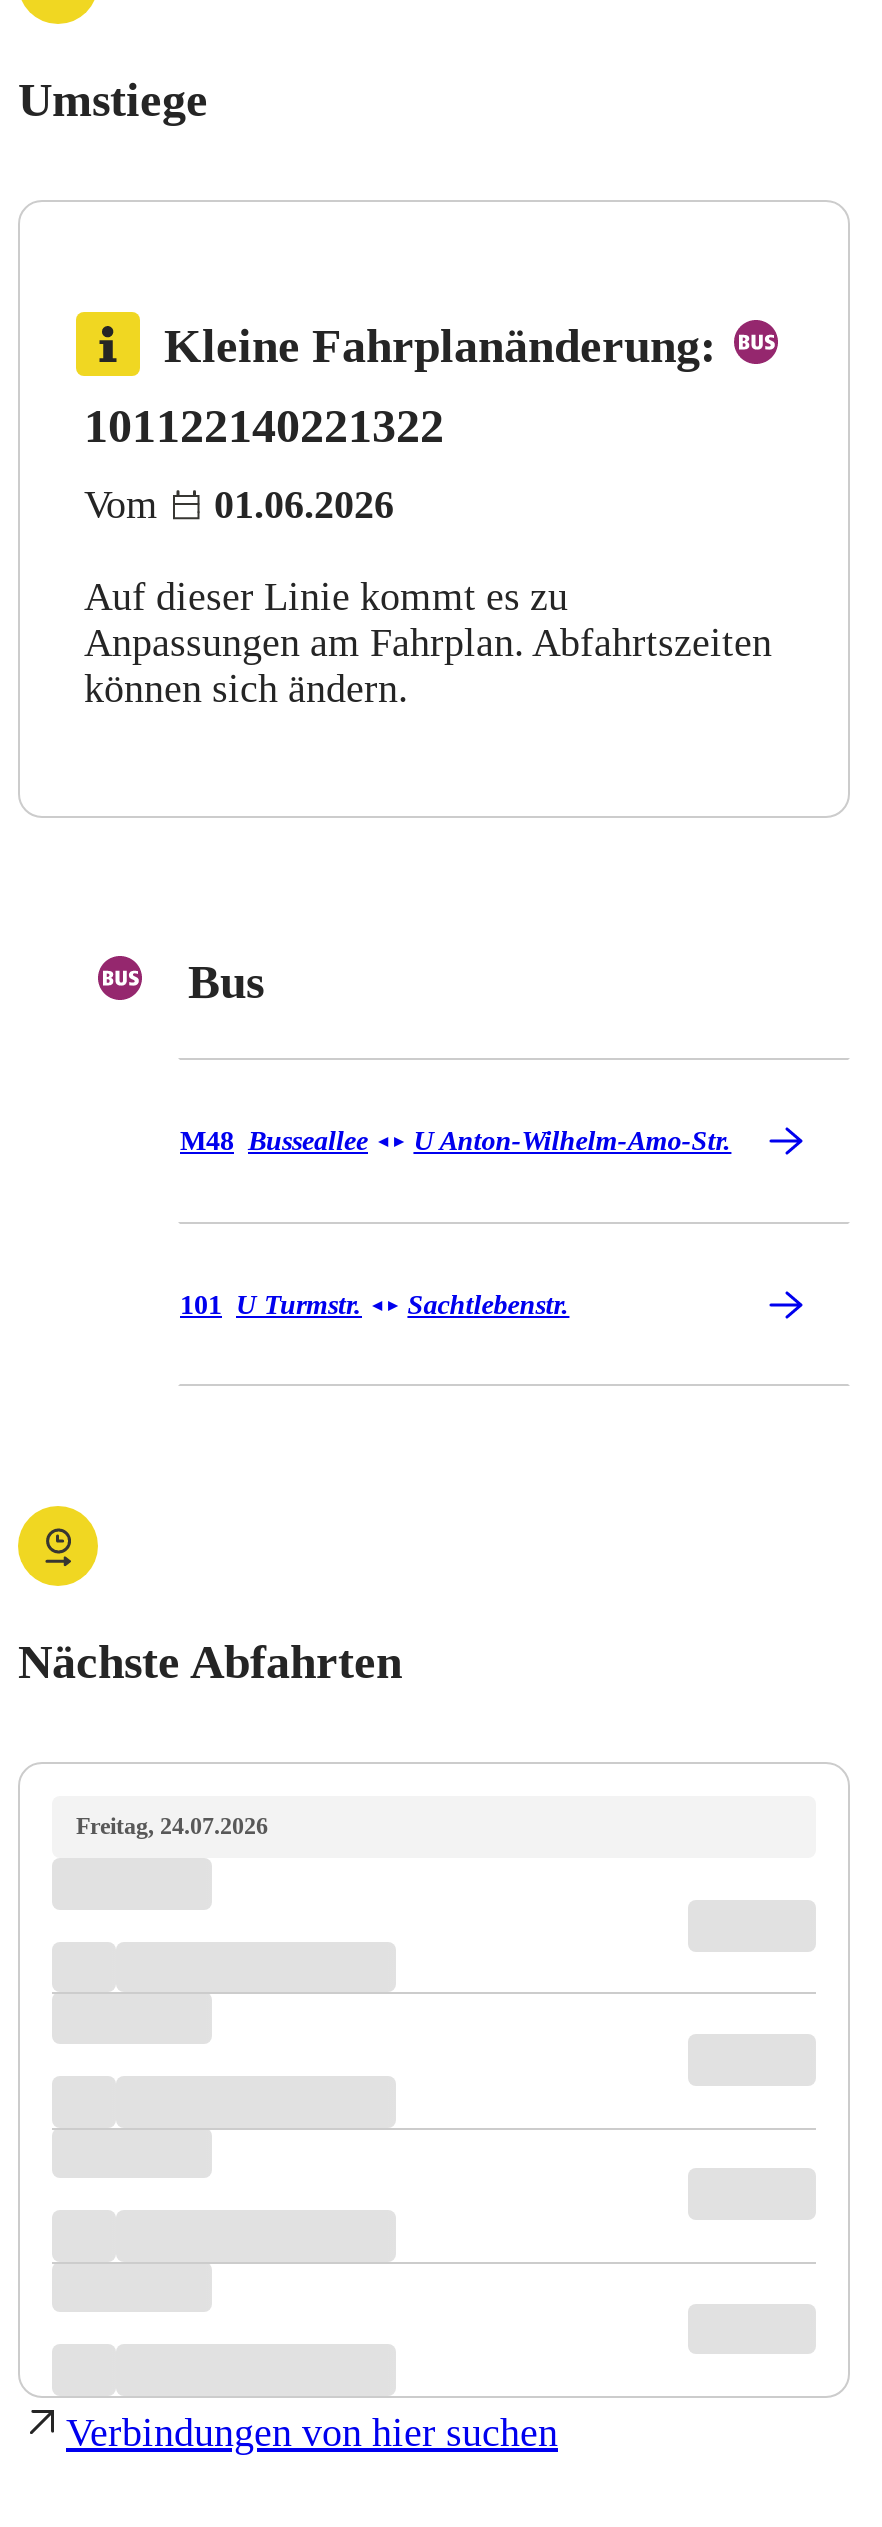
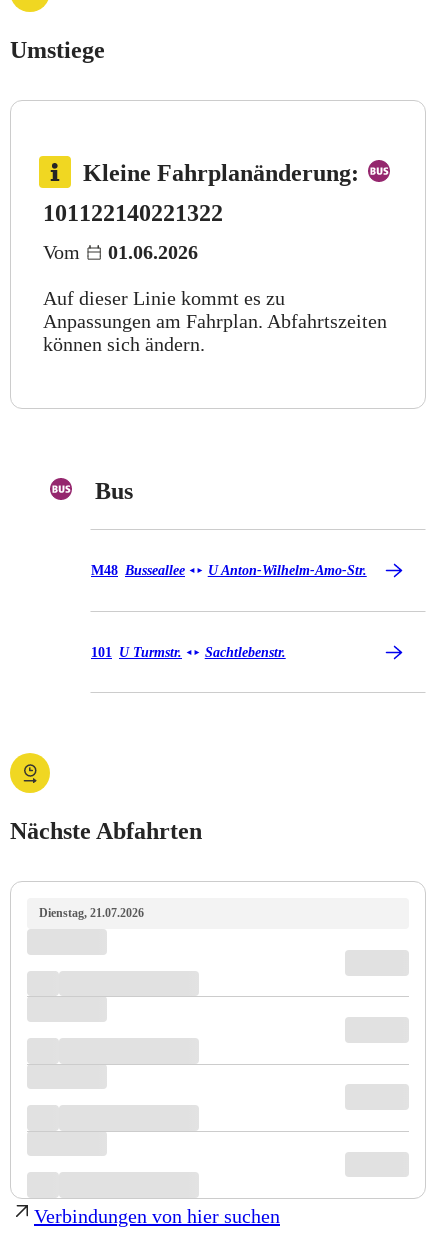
- Freitag, 24.07.2026
+ Dienstag, 21.07.2026
